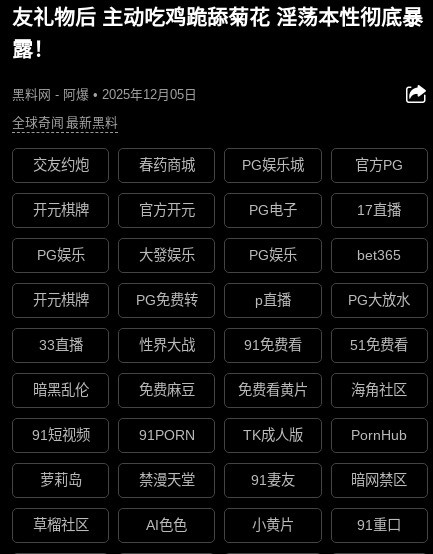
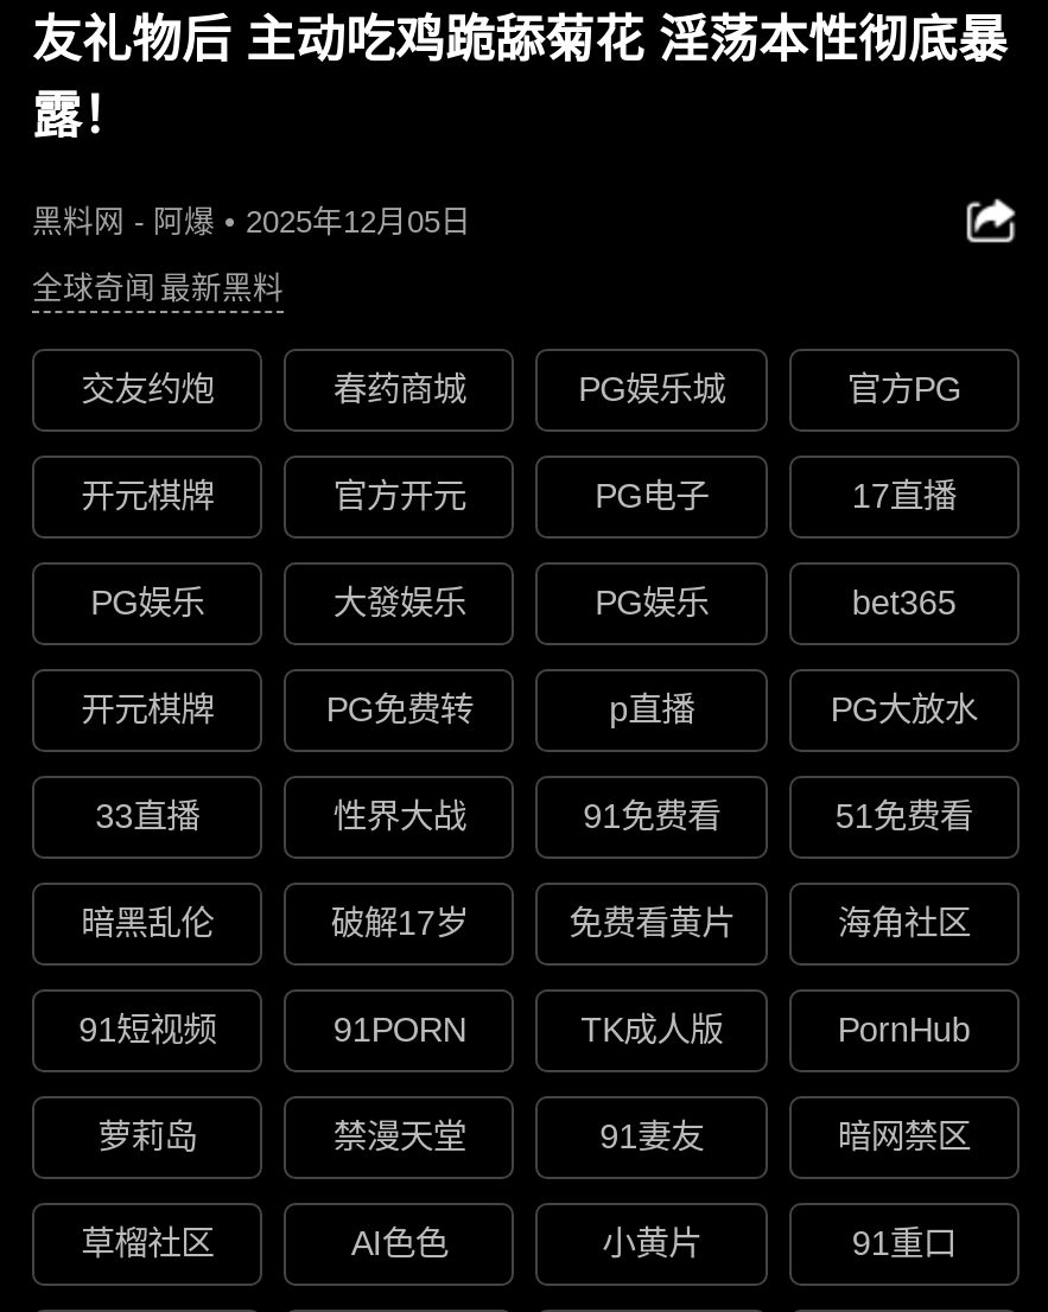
- 免费麻豆
+ 破解17岁
